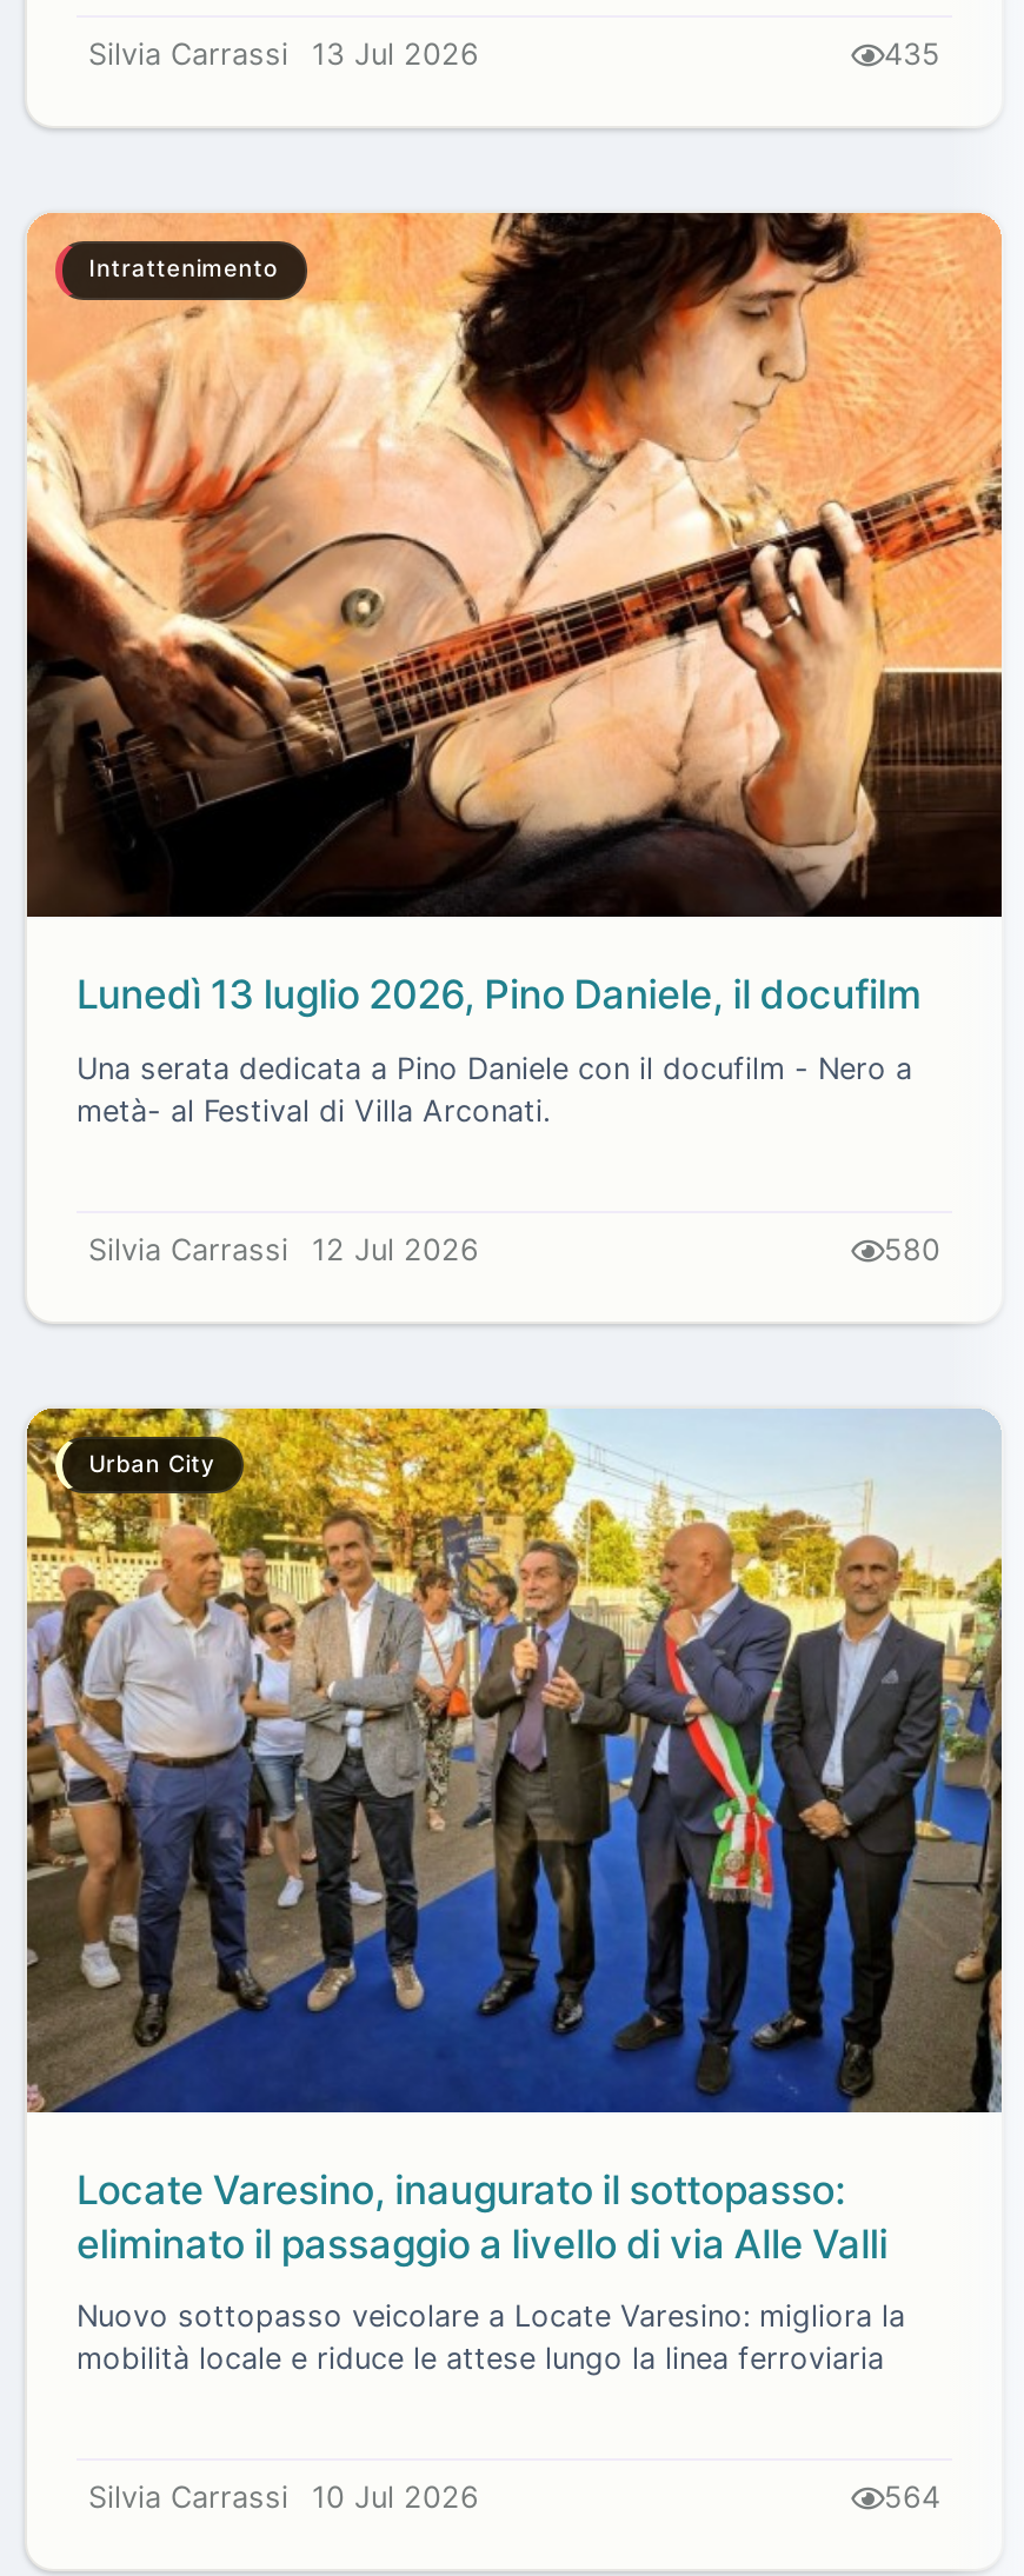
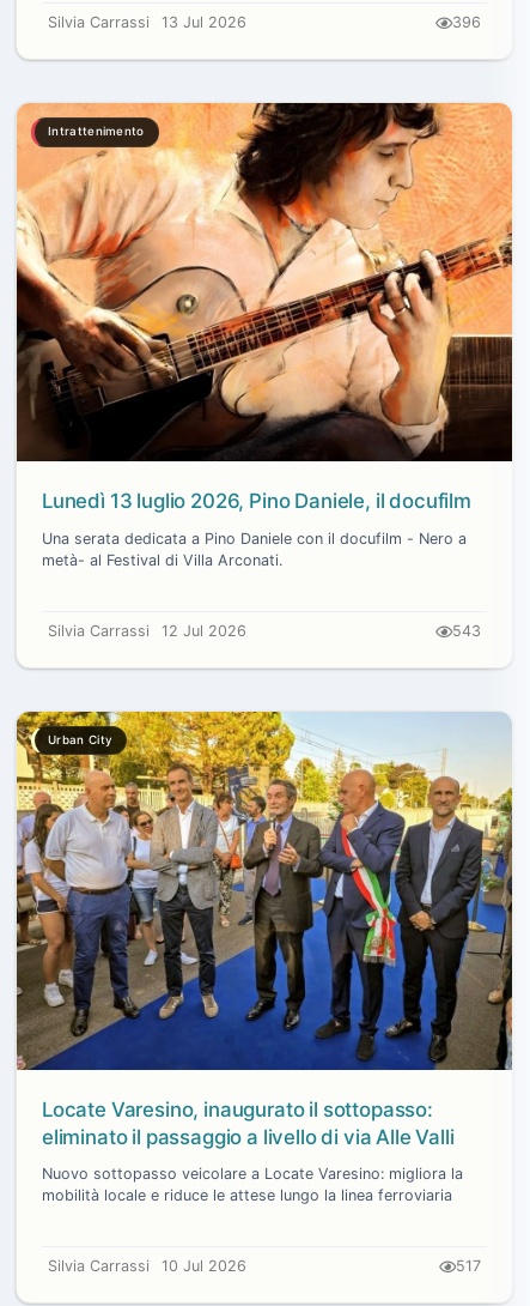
- 435
+ 396

- 580
+ 543

- 564
+ 517
